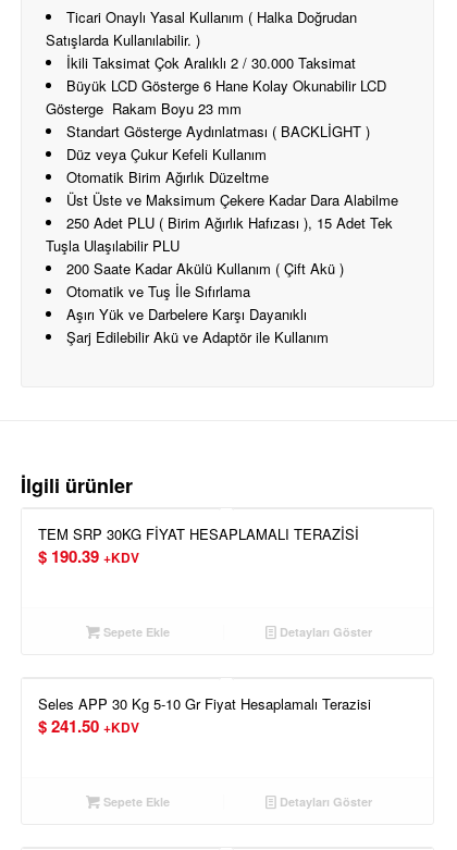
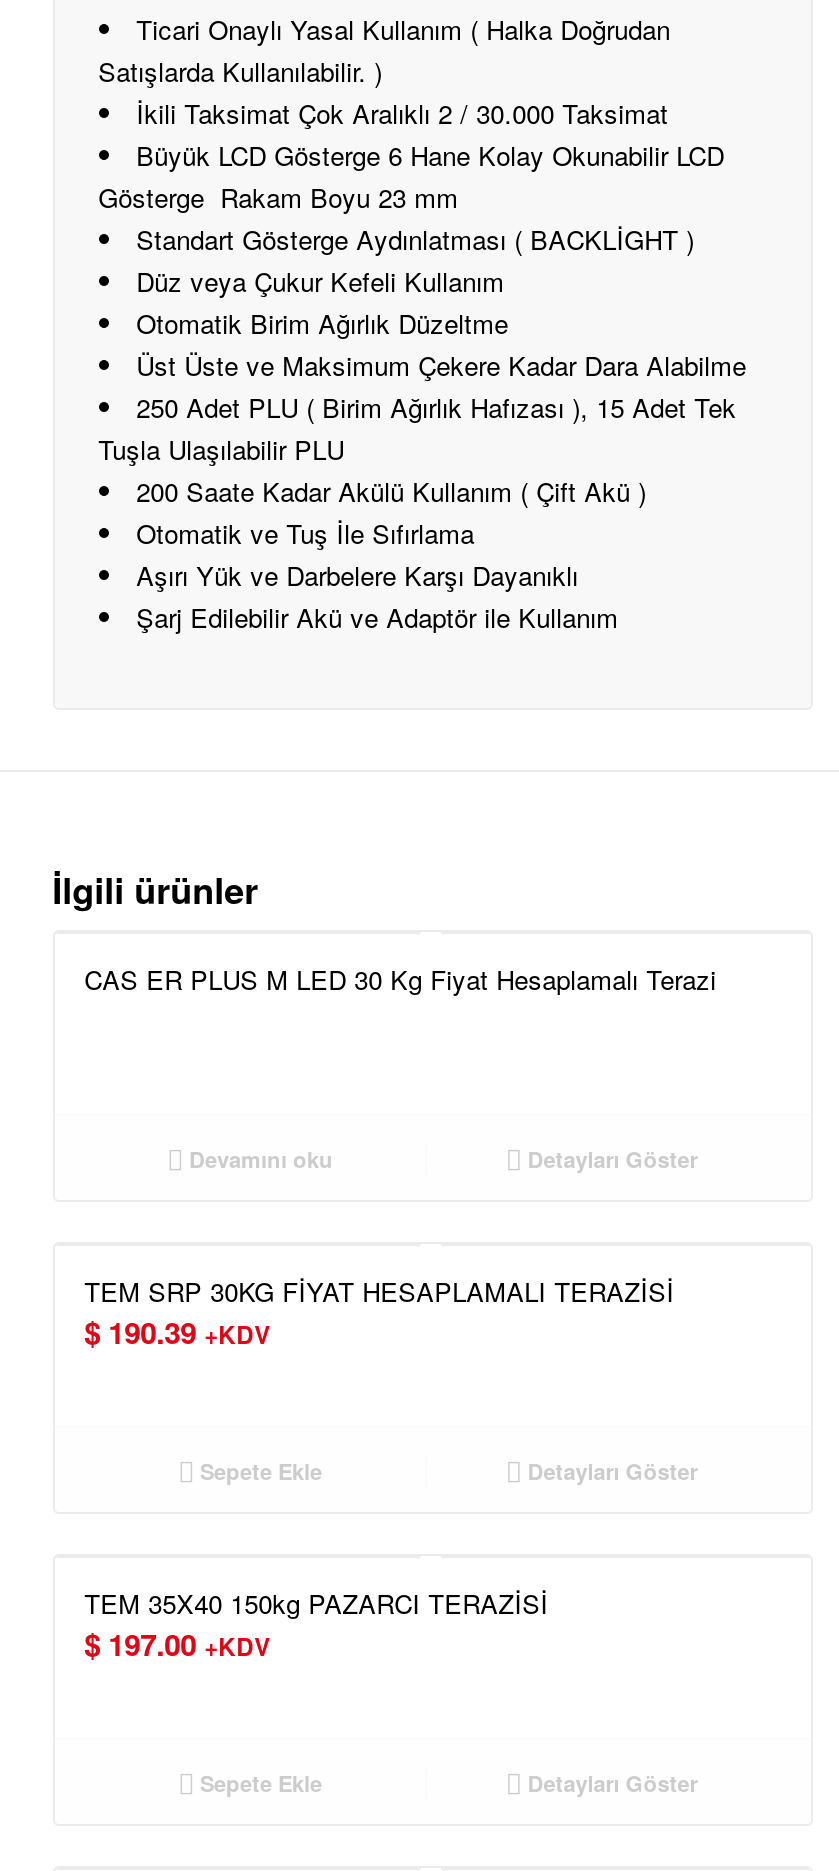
+ CAS ER PLUS M LED 30 Kg Fiyat Hesaplamalı Terazi

+ Devamını oku
+ Detayları Göster

- Seles APP 30 Kg 5-10 Gr Fiyat Hesaplamalı Terazisi
- $241.50 +KDV
+ TEM 35X40 150kg PAZARCI TERAZİSİ
+ $197.00 +KDV
